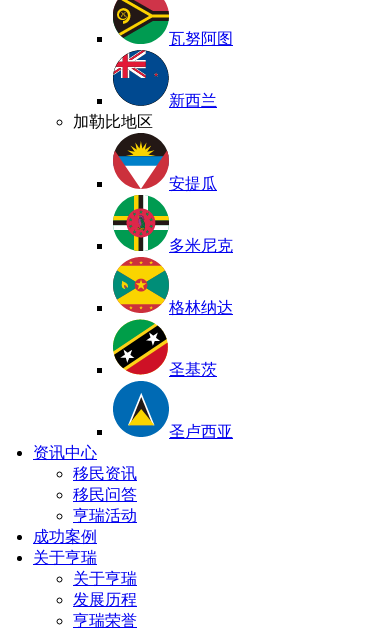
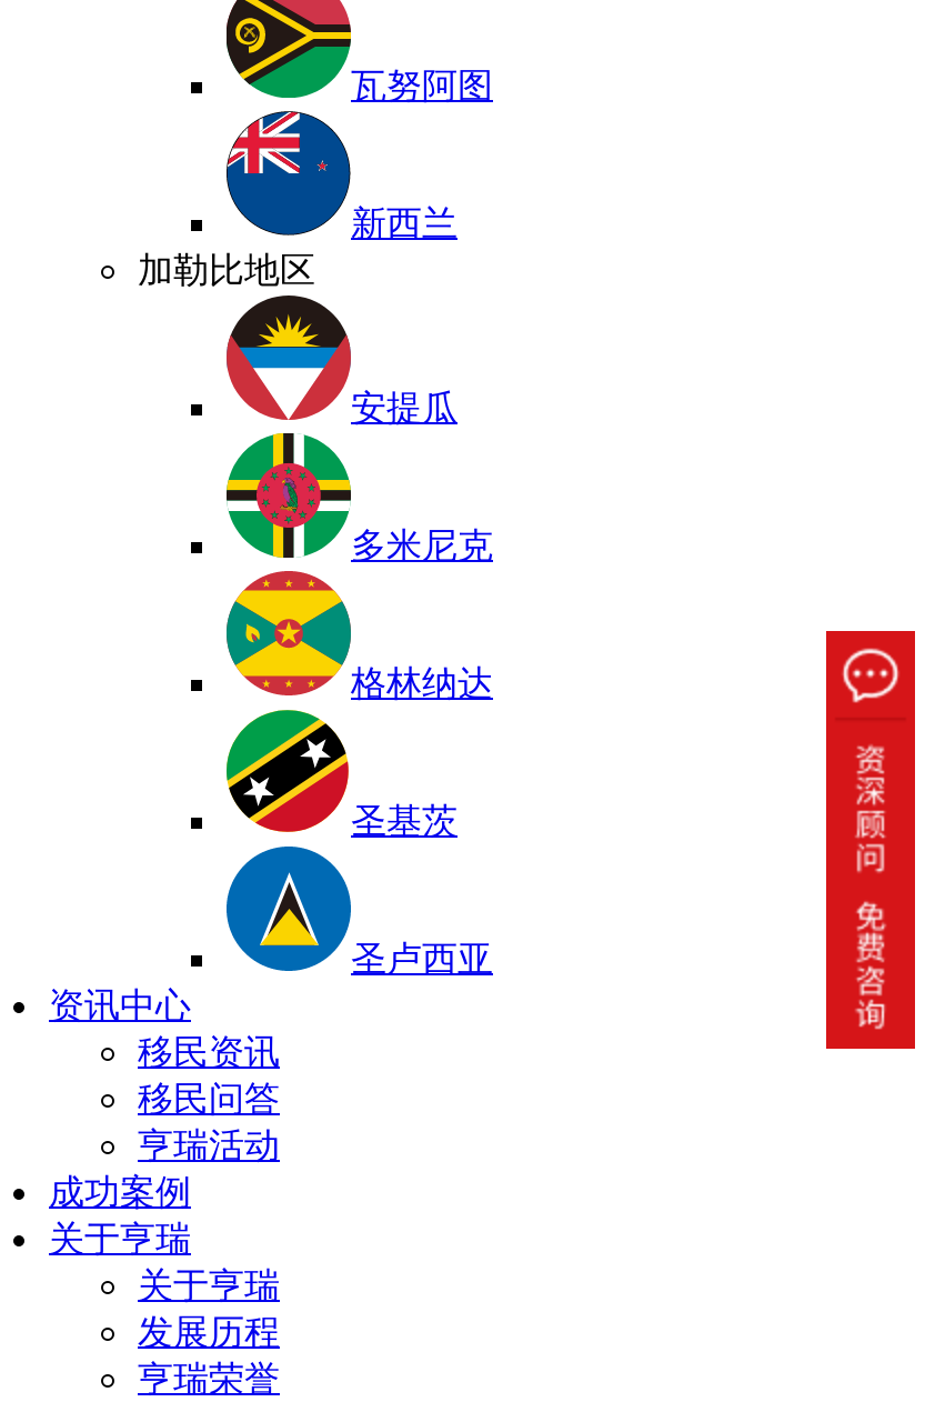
+ [image]
